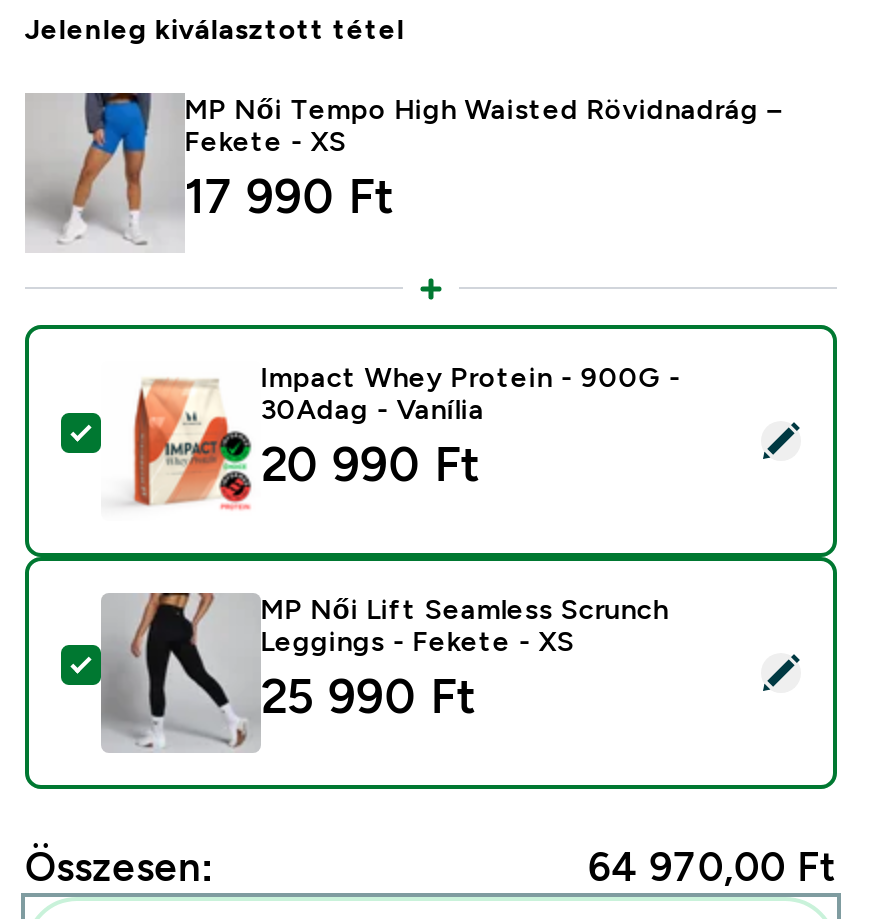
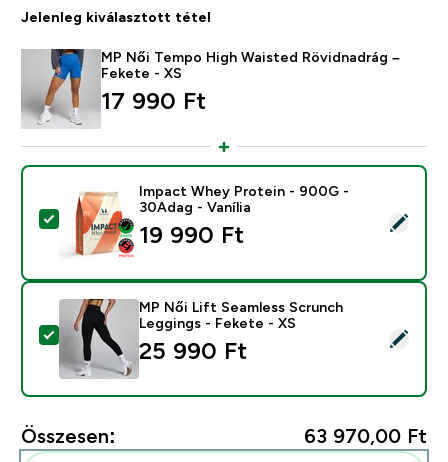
- 20 990 Ft
+ 19 990 Ft

- 64 970,00 Ft
+ 63 970,00 Ft
